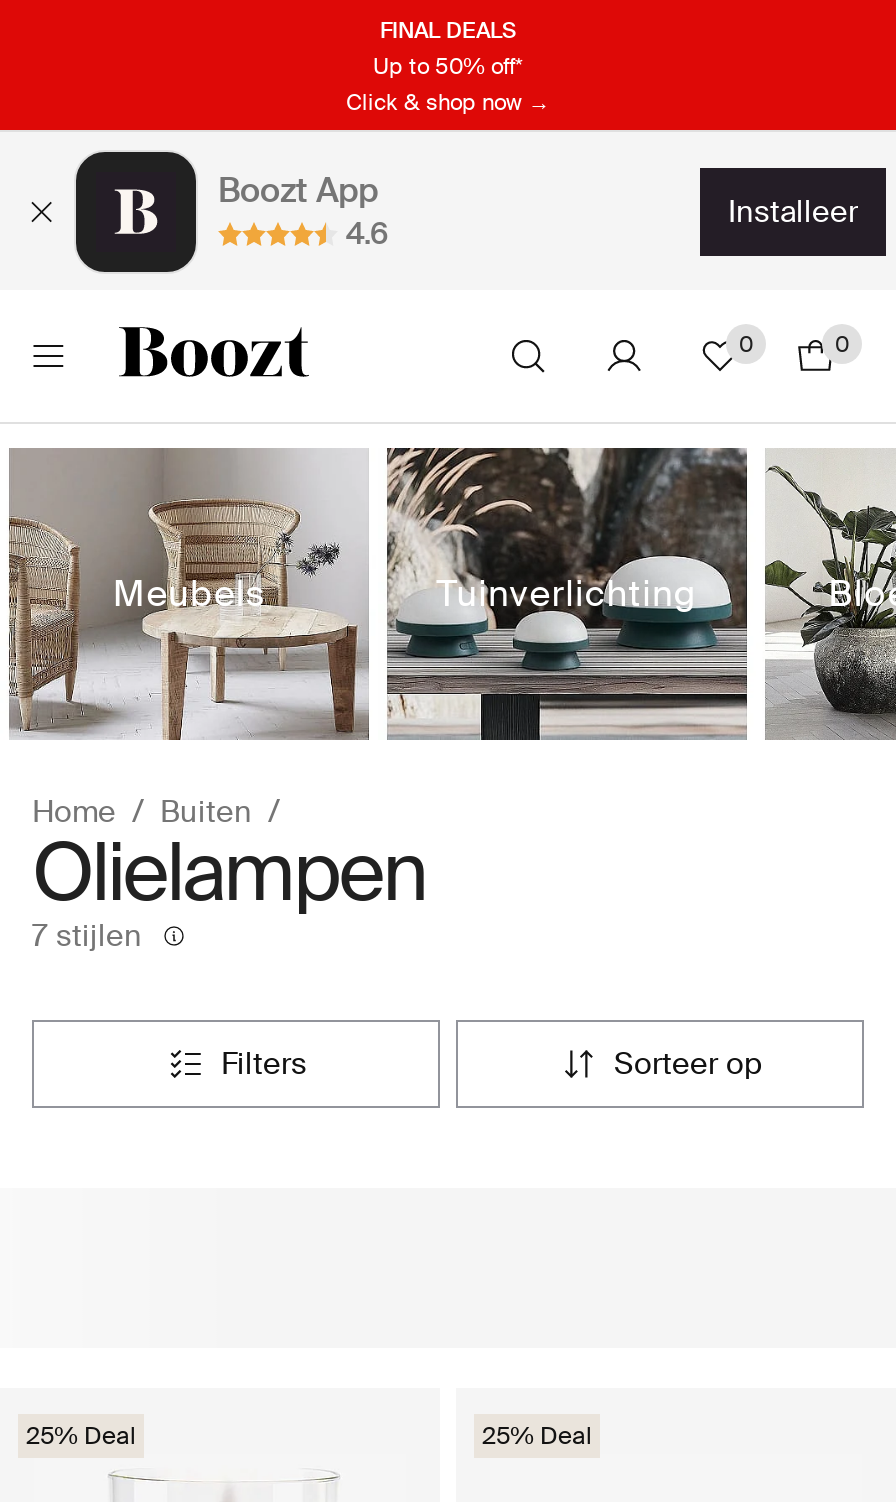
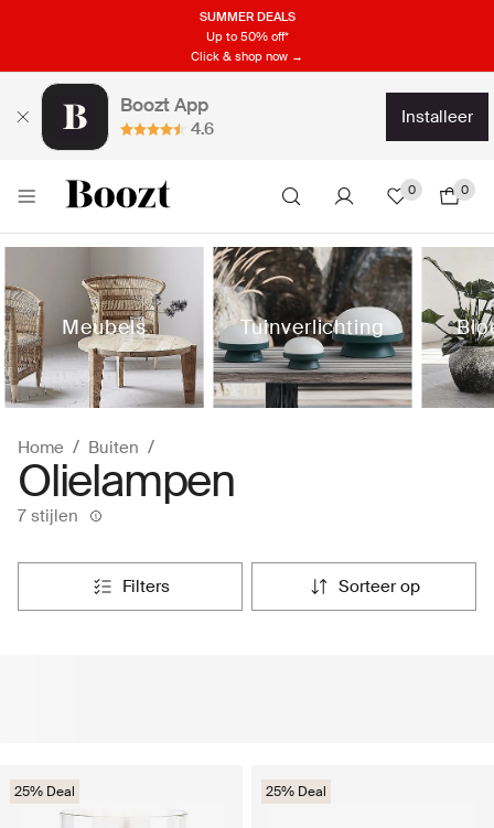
- FINAL DEALS
+ SUMMER DEALS
